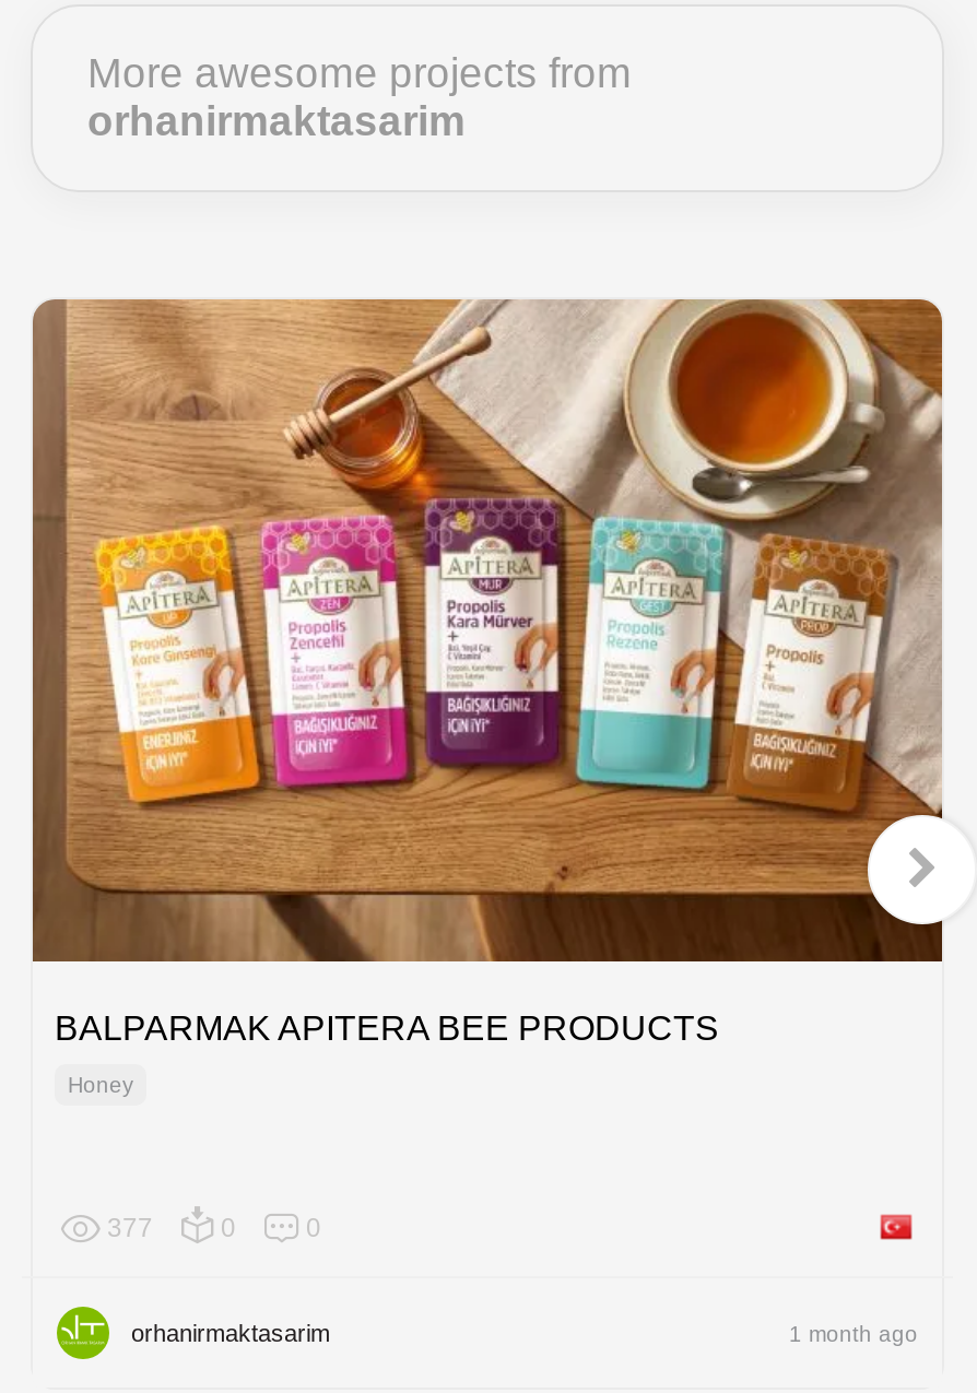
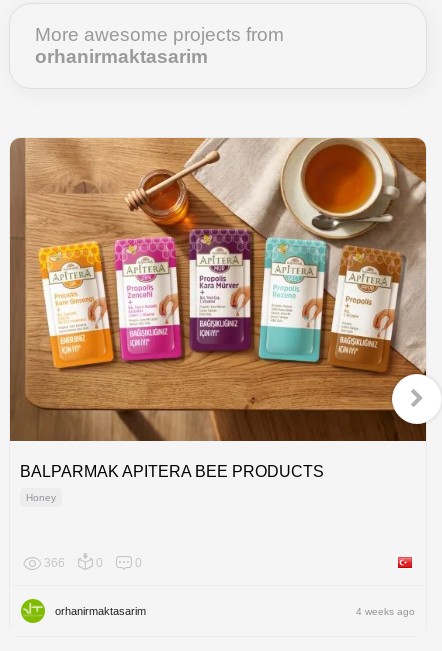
- 377
+ 366

- 1 month ago
+ 4 weeks ago
